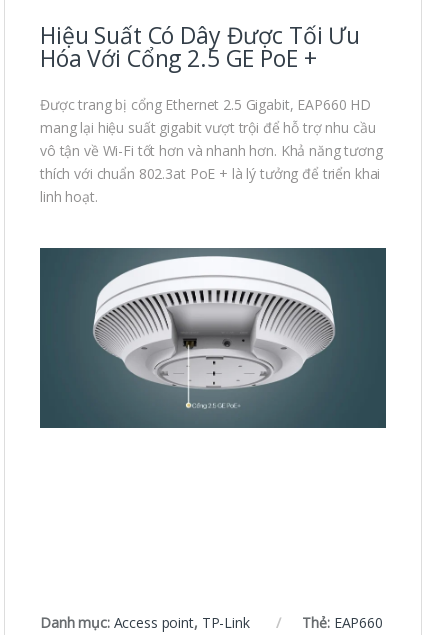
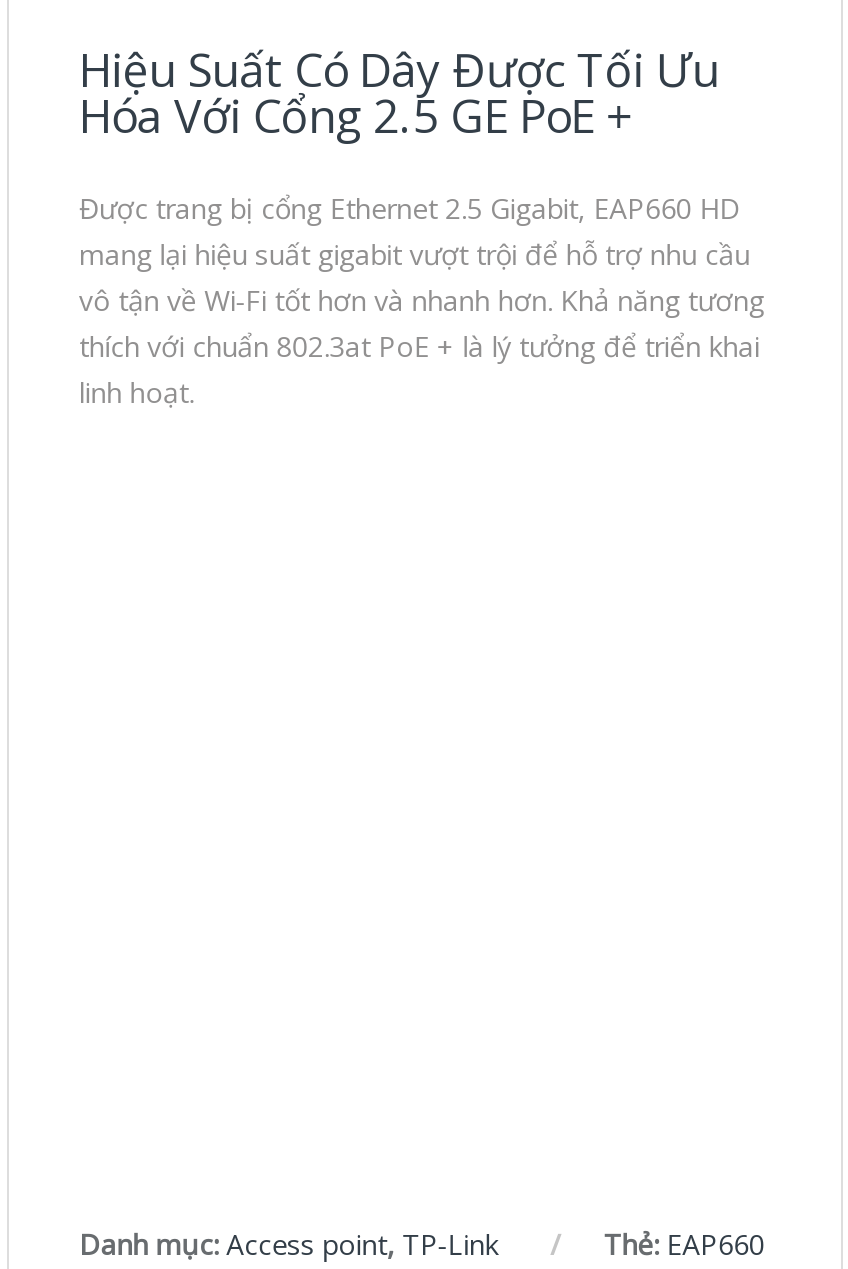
- [image]
